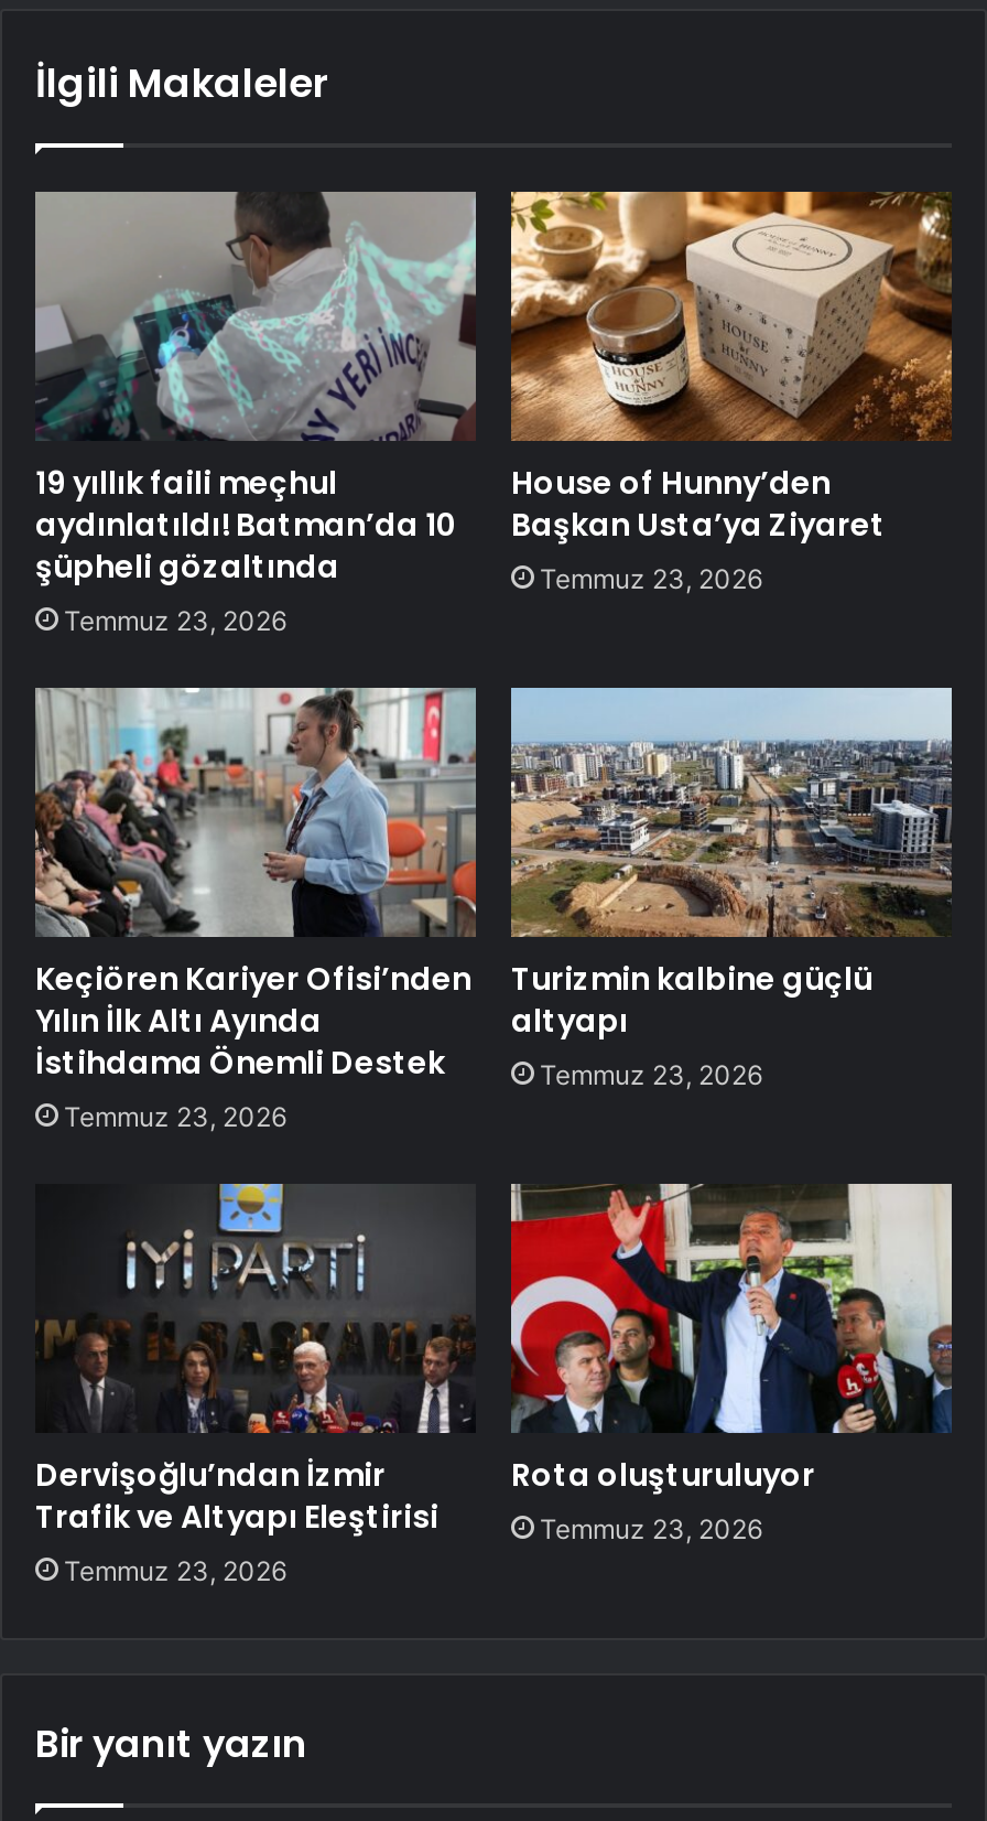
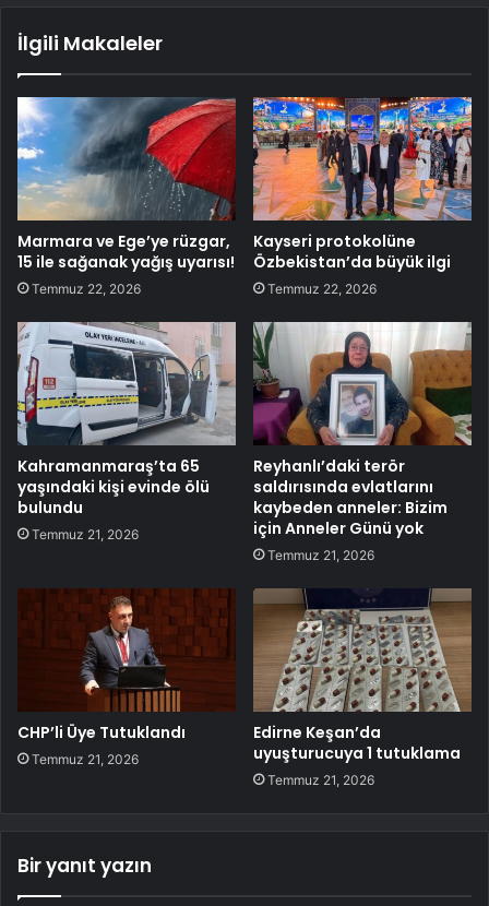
- [image]
- 19 yıllık faili meçhul
- aydınlatıldı! Batman’da 10
- şüpheli gözaltında
- Temmuz 23, 2026
+ [image]
+ Marmara ve Ege’ye rüzgar,
+ 15 ile sağanak yağış uyarısı!
+ Temmuz 22, 2026

- [image]
- House of Hunny’den
- Başkan Usta’ya Ziyaret
- Temmuz 23, 2026
+ [image]
+ Kayseri protokolüne
+ Özbekistan’da büyük ilgi
+ Temmuz 22, 2026

- [image]
- Keçiören Kariyer Ofisi’nden
- Yılın İlk Altı Ayında
- İstihdama Önemli Destek
- Temmuz 23, 2026
+ [image]
+ Kahramanmaraş’ta 65
+ yaşındaki kişi evinde ölü
+ bulundu
+ Temmuz 21, 2026

- [image]
- Turizmin kalbine güçlü
- altyapı
- Temmuz 23, 2026
+ [image]
+ Reyhanlı’daki terör
+ saldırısında evlatlarını
+ kaybeden anneler: Bizim
+ için Anneler Günü yok
+ Temmuz 21, 2026

- [image]
- Dervişoğlu’ndan İzmir
- Trafik ve Altyapı Eleştirisi
- Temmuz 23, 2026
+ [image]
+ CHP’li Üye Tutuklandı
+ Temmuz 21, 2026

- [image]
- Rota oluşturuluyor
- Temmuz 23, 2026
+ [image]
+ Edirne Keşan’da
+ uyuşturucuya 1 tutuklama
+ Temmuz 21, 2026
